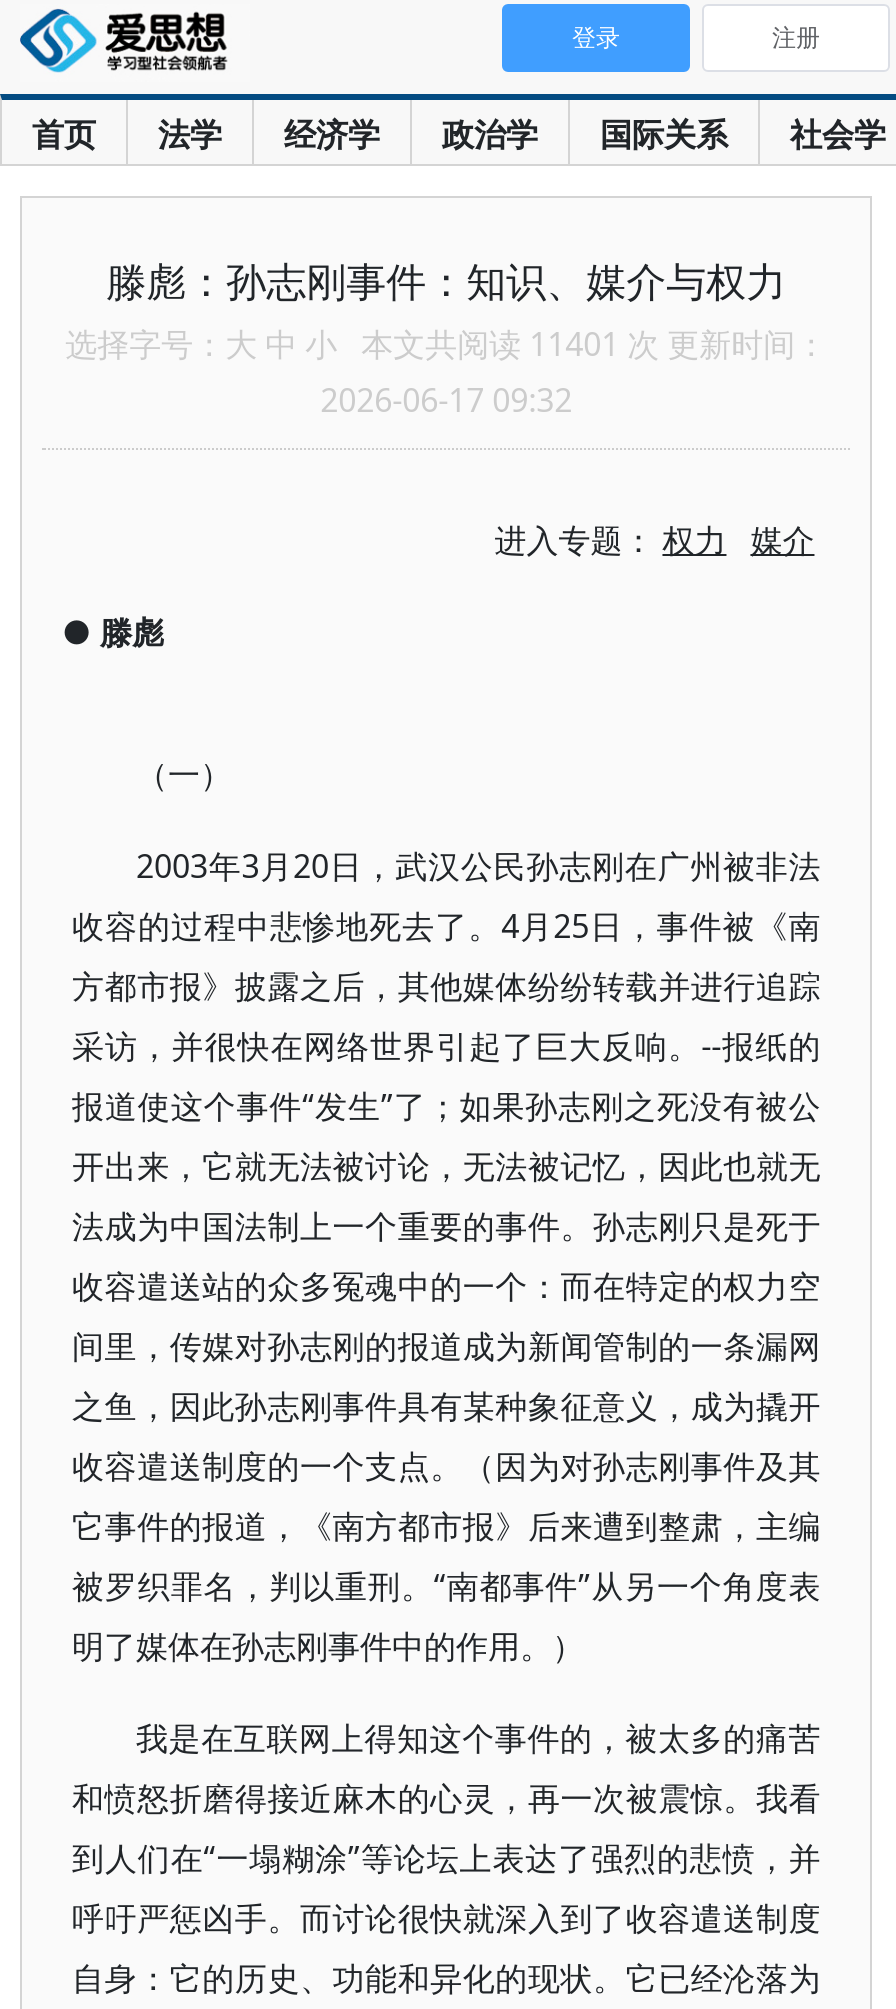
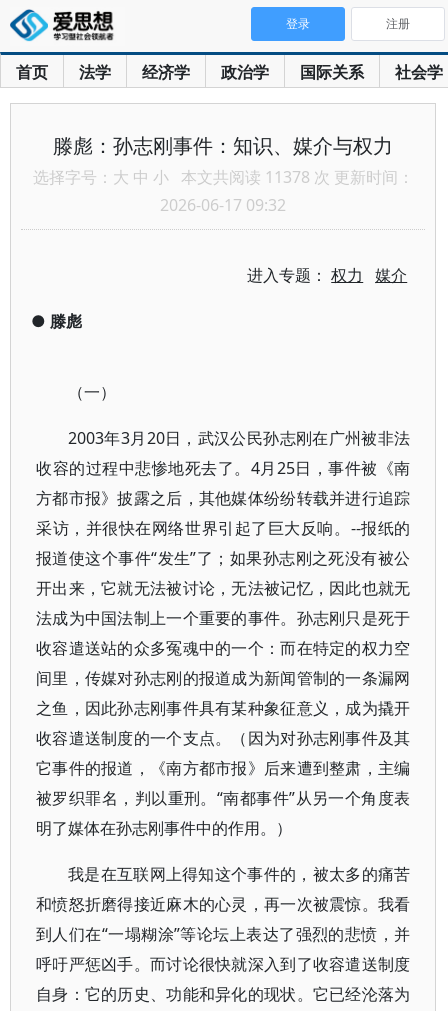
- 选择字号：大 中 小本文共阅读 11401 次 更新时间：
+ 选择字号：大 中 小本文共阅读 11378 次 更新时间：
